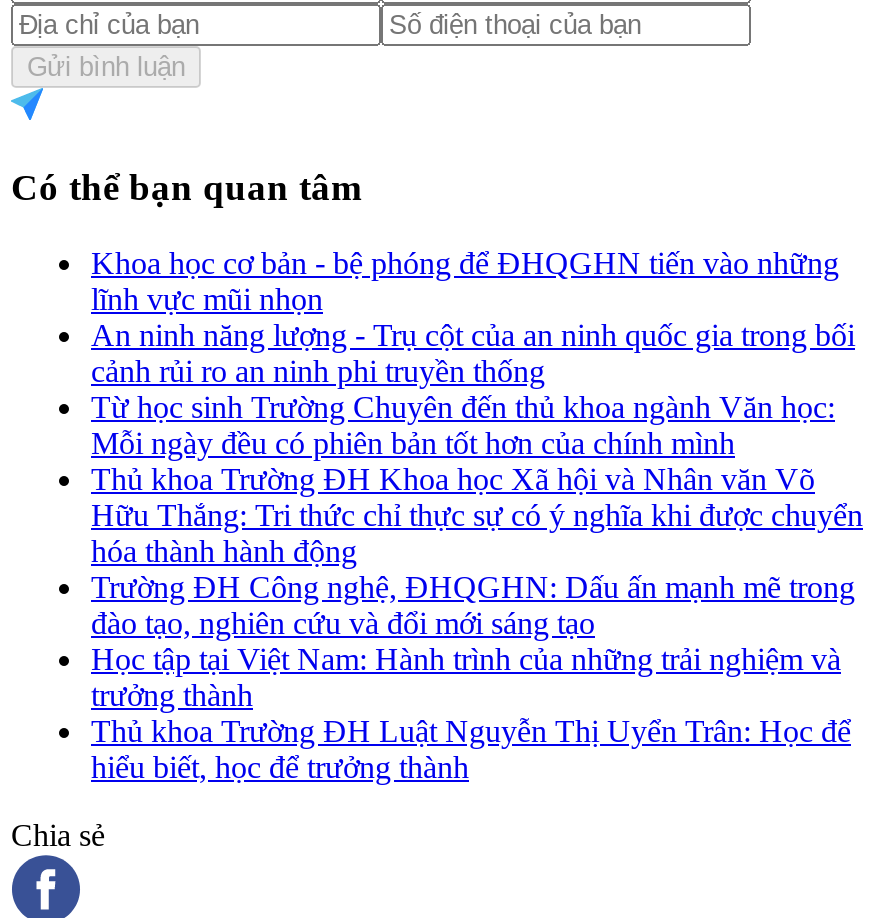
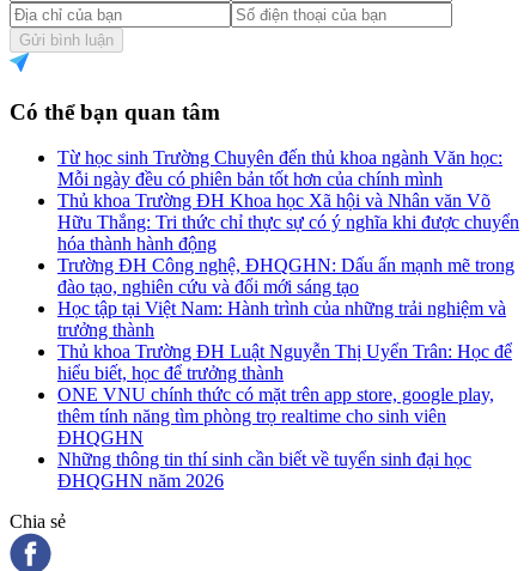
- Khoa học cơ bản - bệ phóng để ĐHQGHN tiến vào những
- lĩnh vực mũi nhọn
- An ninh năng lượng - Trụ cột của an ninh quốc gia trong bối
- cảnh rủi ro an ninh phi truyền thống

moved up: Từ học sinh Trường Chuyên đến thủ khoa ngành Văn học: | Mỗi ngày đều có phiên bản tốt hơn của chính mình | Thủ khoa Trường ĐH Khoa học Xã hội và Nhân văn Võ | ... | Thủ khoa Trường ĐH Luật Nguyễn Thị Uyển Trân: Học để | hiểu biết, học để trưởng thành

+ ONE VNU chính thức có mặt trên app store, google play,
+ thêm tính năng tìm phòng trọ realtime cho sinh viên
+ ĐHQGHN
+ Những thông tin thí sinh cần biết về tuyển sinh đại học
+ ĐHQGHN năm 2026
